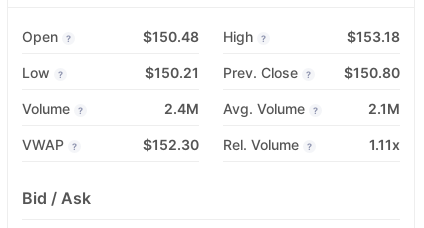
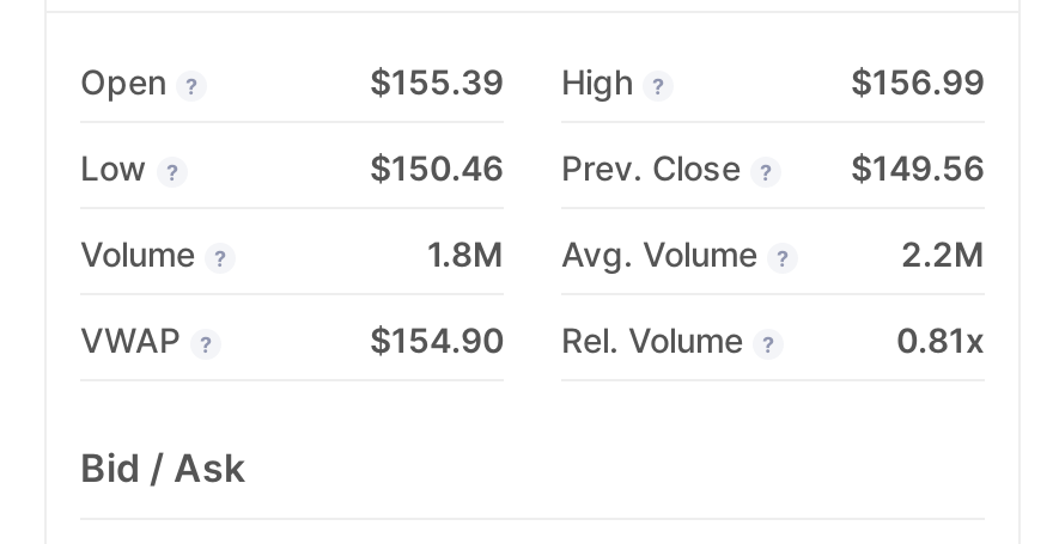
- $150.48
+ $155.39

- $153.18
+ $156.99

- $150.21
+ $150.46

- $150.80
+ $149.56

- 2.4M
+ 1.8M

- 2.1M
+ 2.2M

- $152.30
+ $154.90

- 1.11x
+ 0.81x
